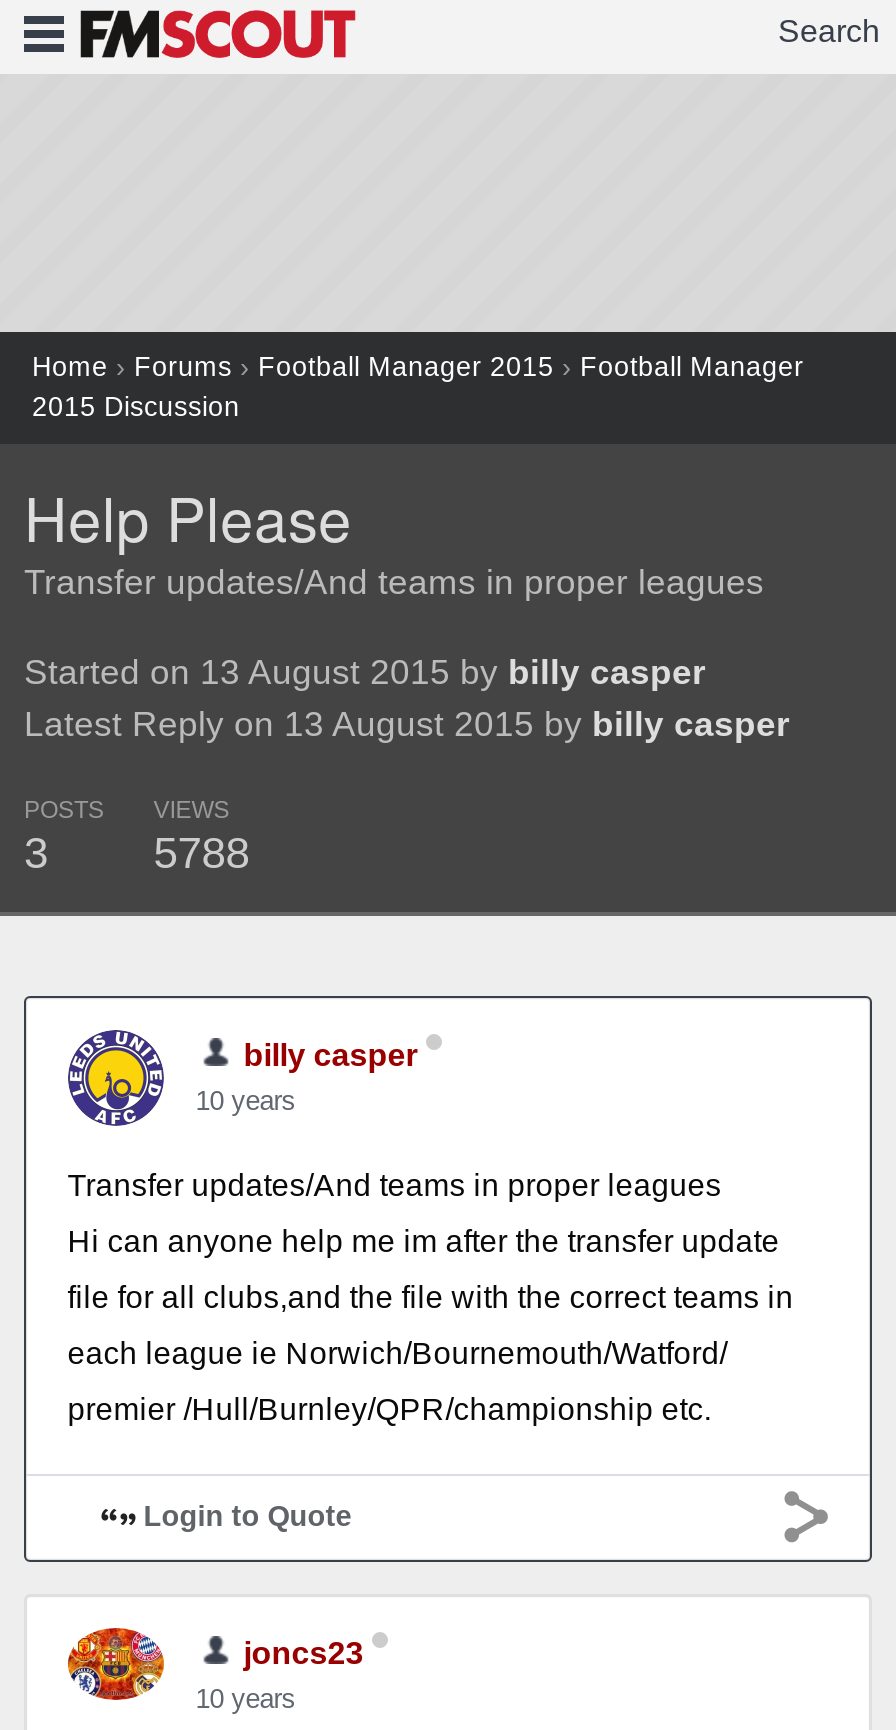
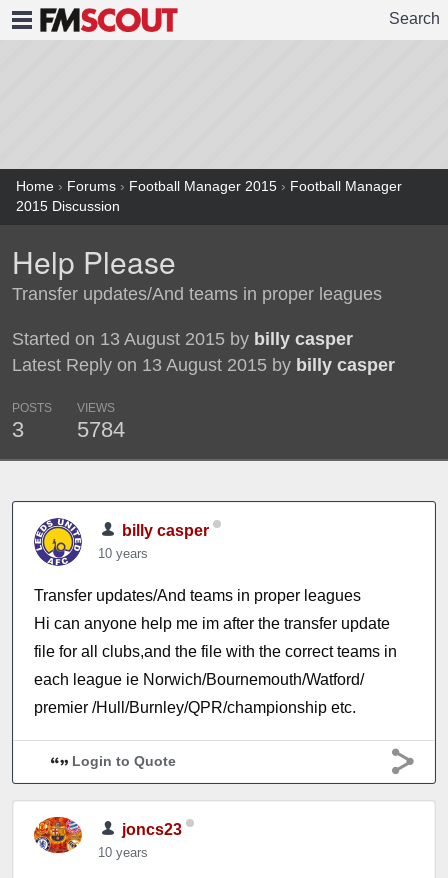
- 5788
+ 5784
